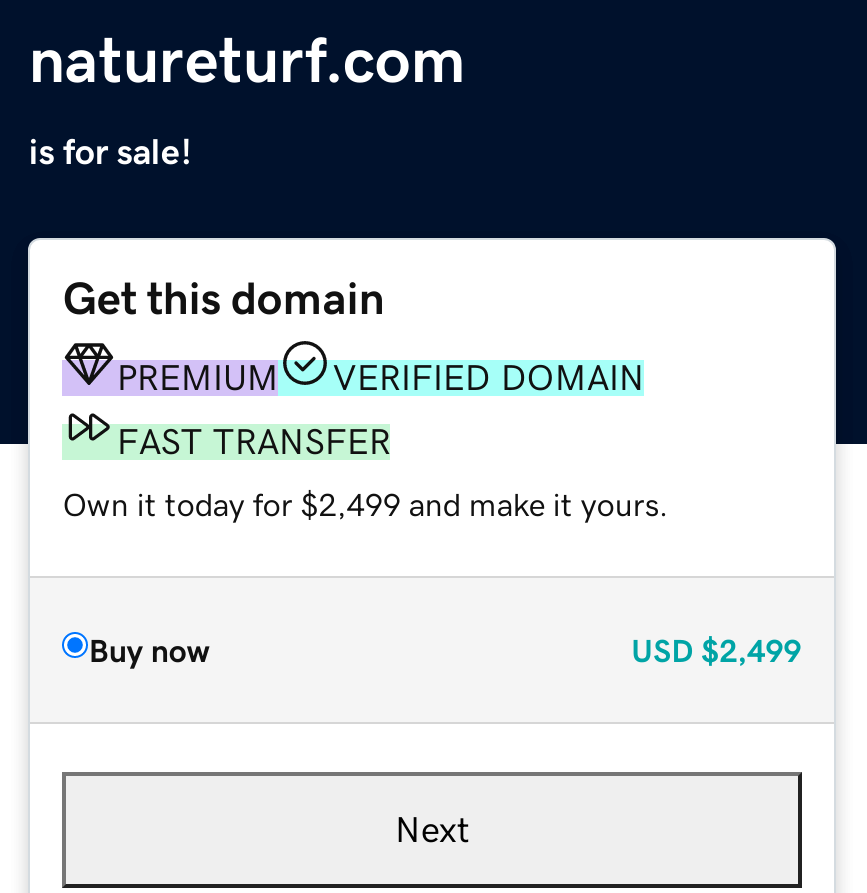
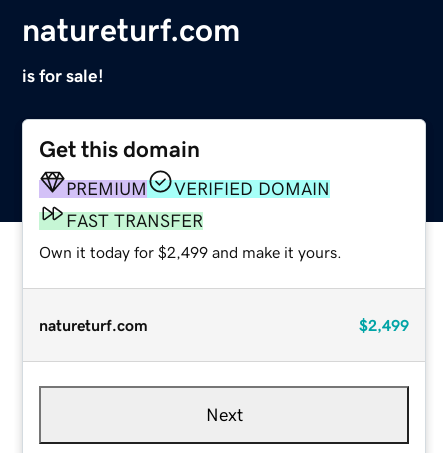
- Buy now
- USD $2,499
+ natureturf.com
+ $2,499
